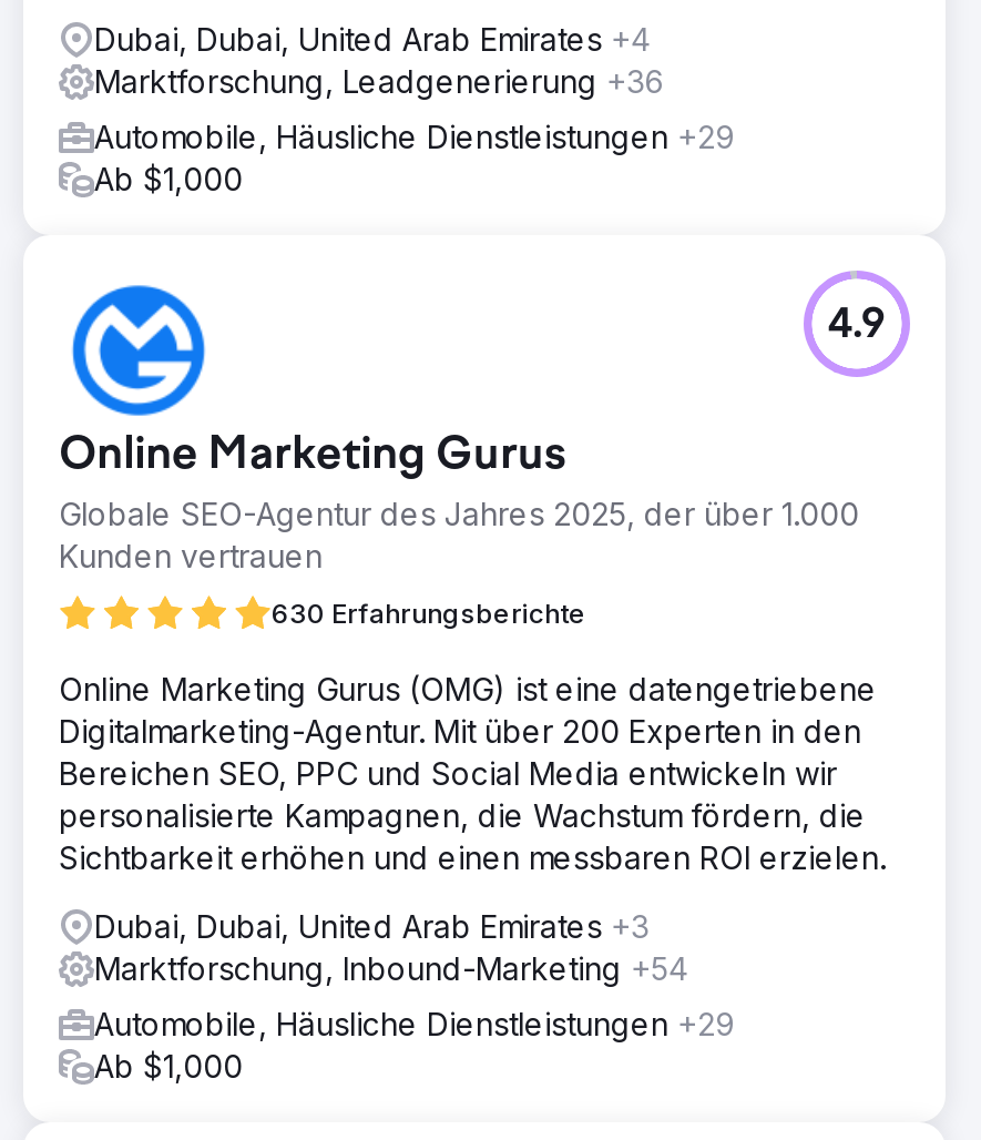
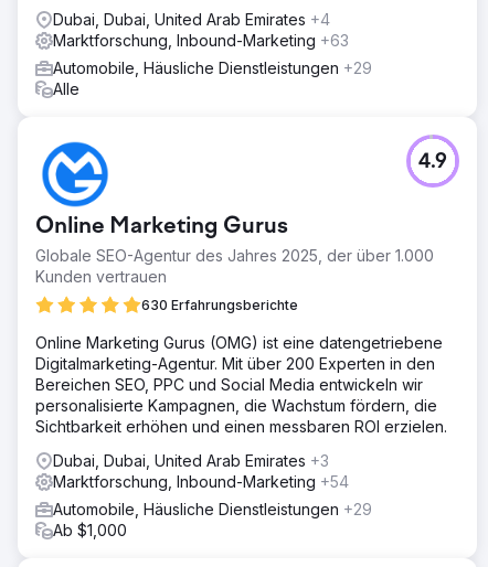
- Marktforschung, Leadgenerierung +36
+ Marktforschung, Inbound-Marketing +63

- Ab $1,000
+ Alle
